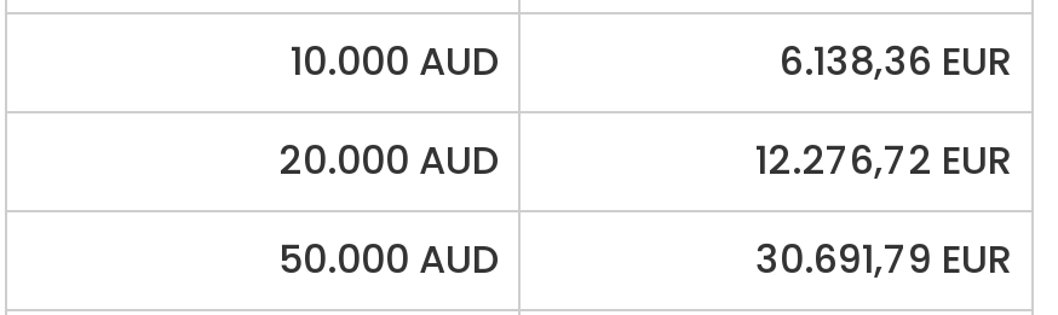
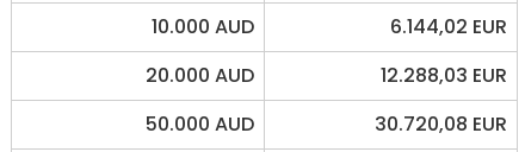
- 6.138,36 EUR
+ 6.144,02 EUR

- 12.276,72 EUR
+ 12.288,03 EUR

- 30.691,79 EUR
+ 30.720,08 EUR
